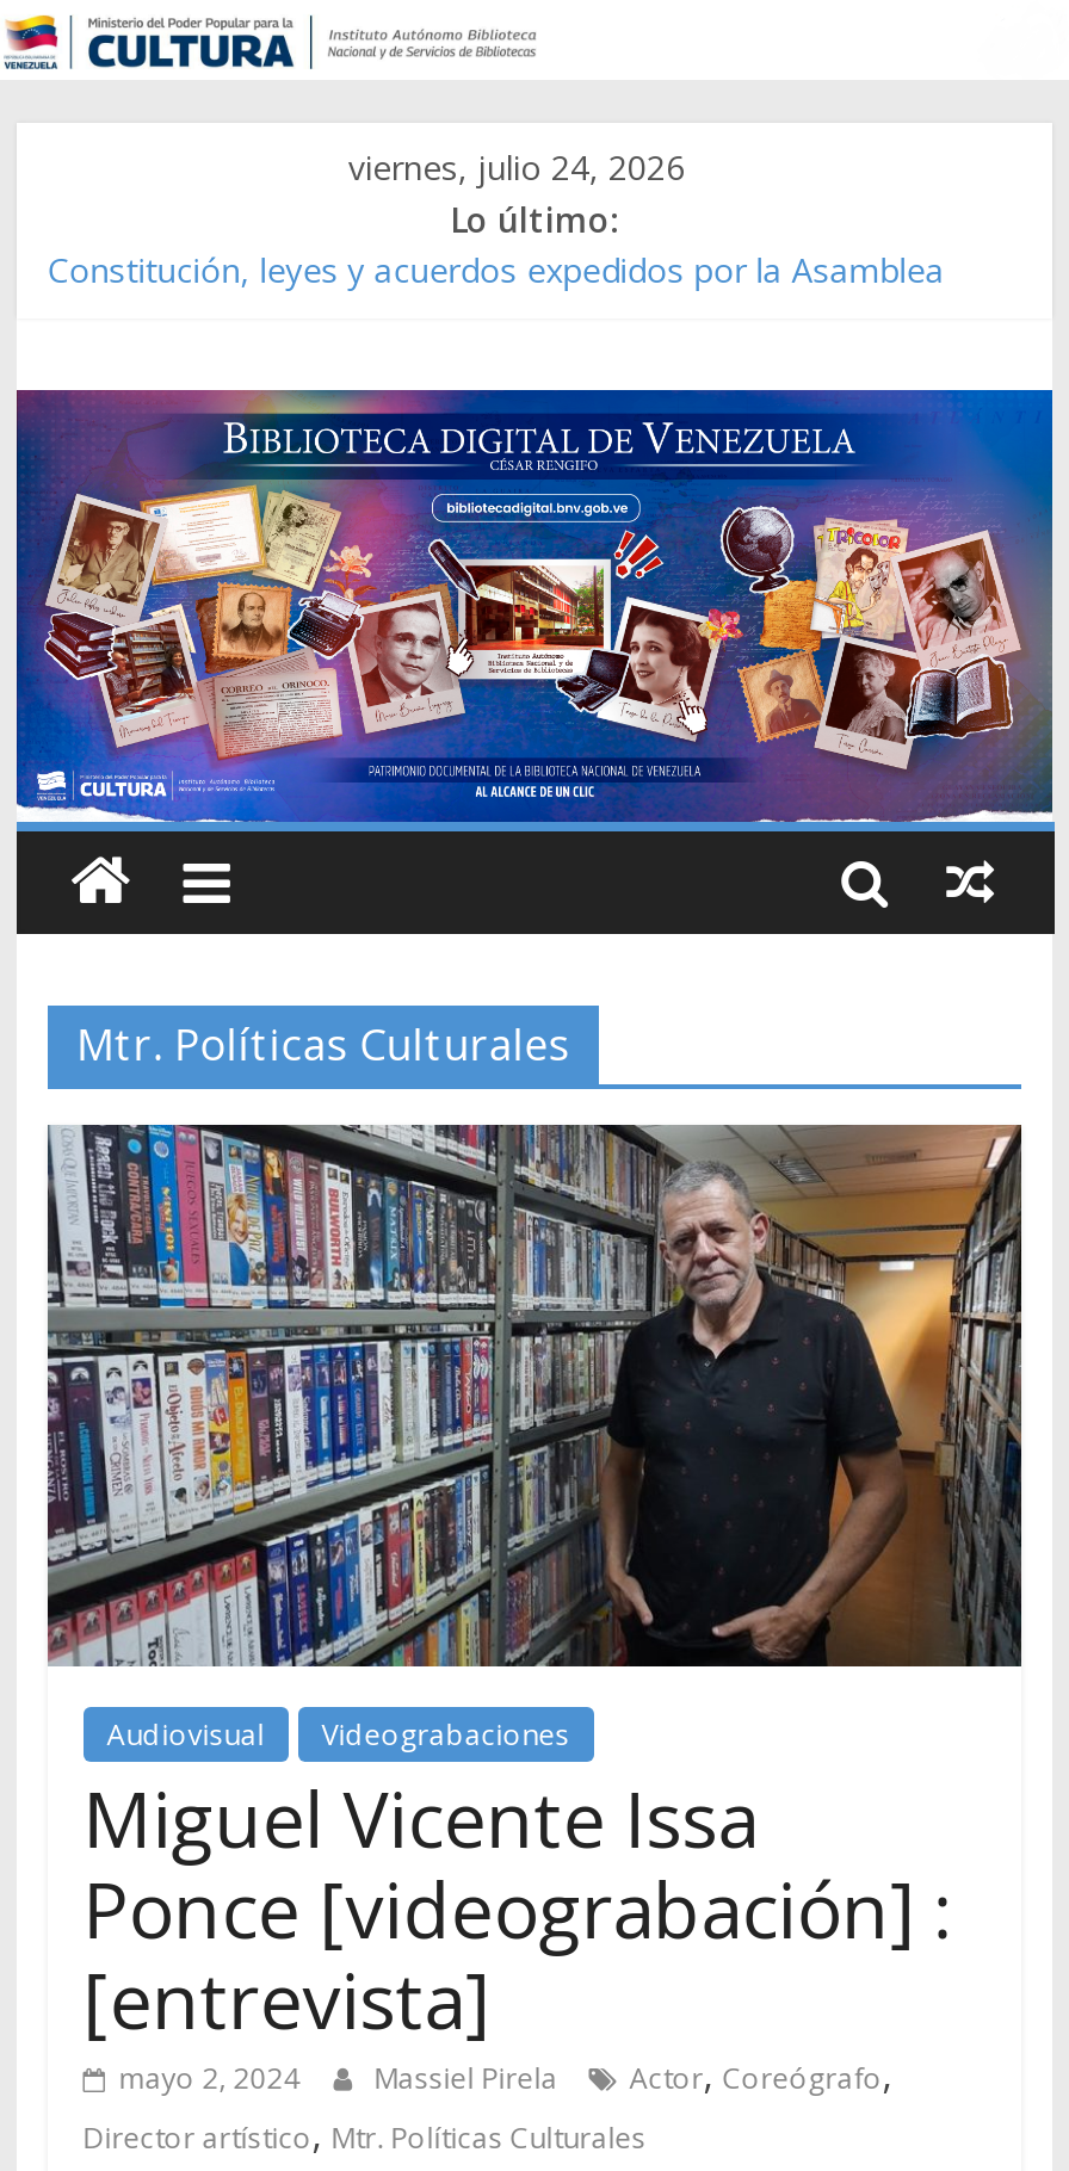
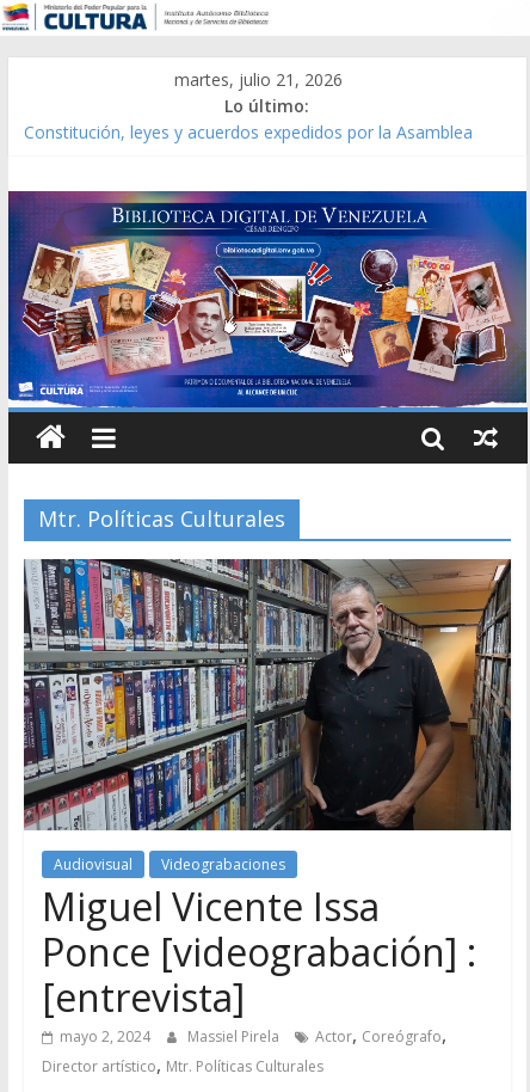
- viernes, julio 24, 2026
+ martes, julio 21, 2026
